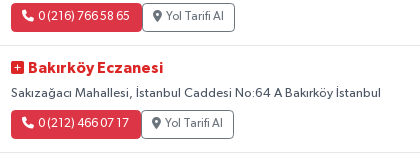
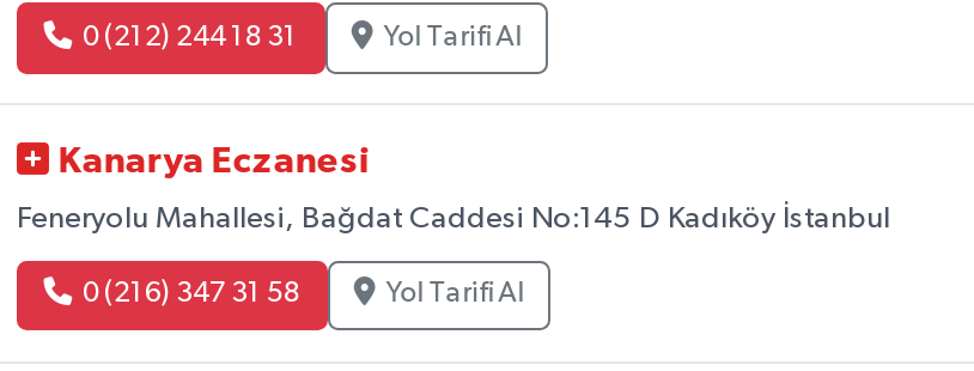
- 0 (216) 766 58 65
+ 0 (212) 244 18 31

- Bakırköy Eczanesi
+ Kanarya Eczanesi

- Sakızağacı Mahallesi, İstanbul Caddesi No:64 A Bakırköy İstanbul
+ Feneryolu Mahallesi, Bağdat Caddesi No:145 D Kadıköy İstanbul

- 0 (212) 466 07 17
+ 0 (216) 347 31 58
